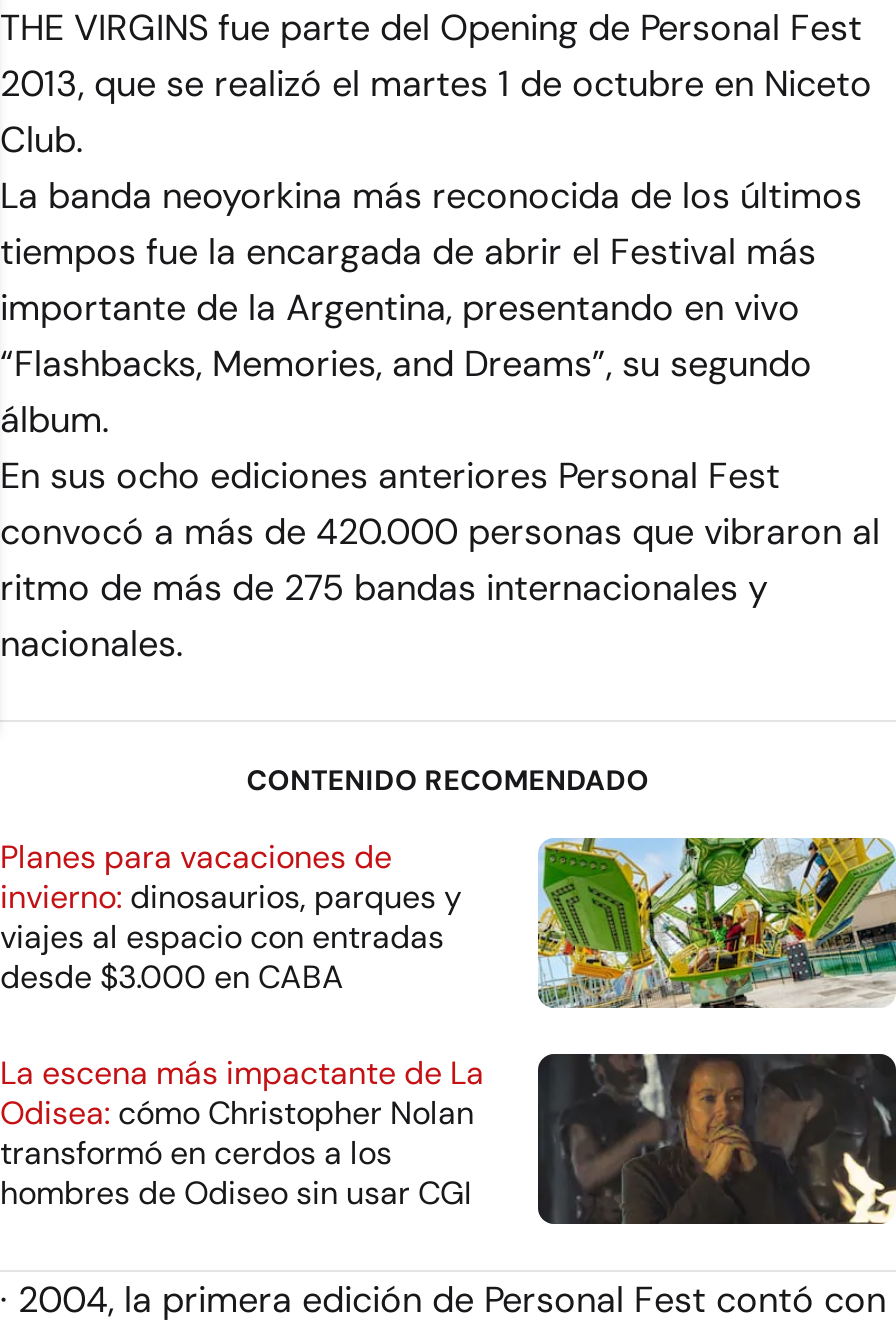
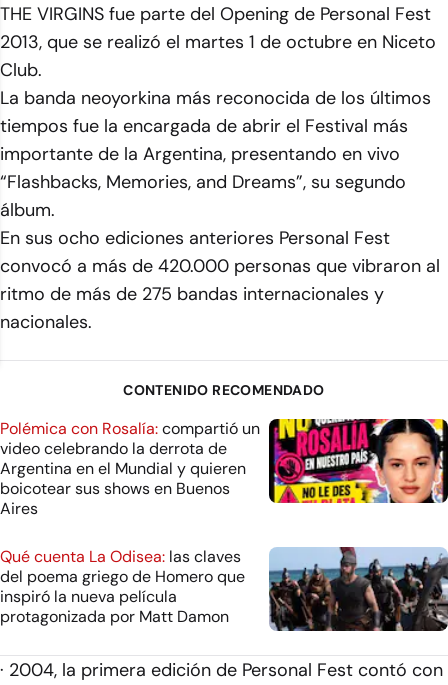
- [image]
- Planes para vacaciones de
- invierno: dinosaurios, parques y
- viajes al espacio con entradas
- desde $3.000 en CABA
+ [image]
+ Polémica con Rosalía: compartió un
+ video celebrando la derrota de
+ Argentina en el Mundial y quieren
+ boicotear sus shows en Buenos
+ Aires

- [image]
- La escena más impactante de La
- Odisea: cómo Christopher Nolan
- transformó en cerdos a los
- hombres de Odiseo sin usar CGI
+ [image]
+ Qué cuenta La Odisea: las claves
+ del poema griego de Homero que
+ inspiró la nueva película
+ protagonizada por Matt Damon
